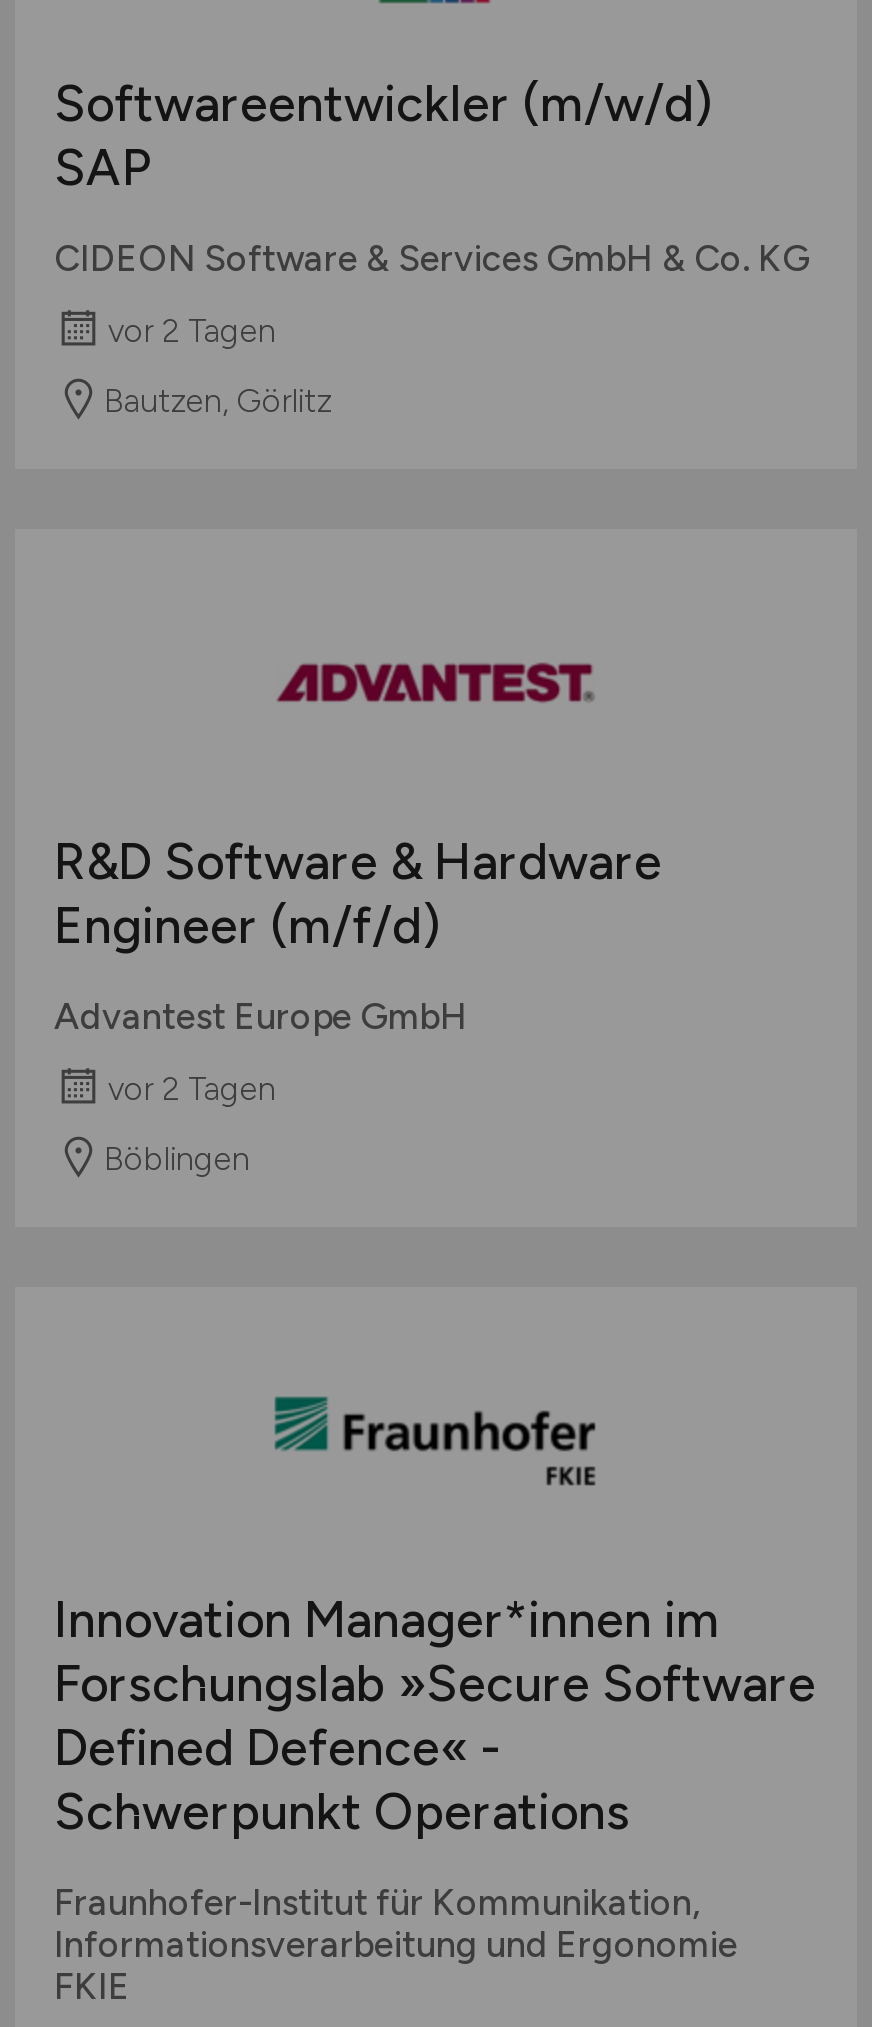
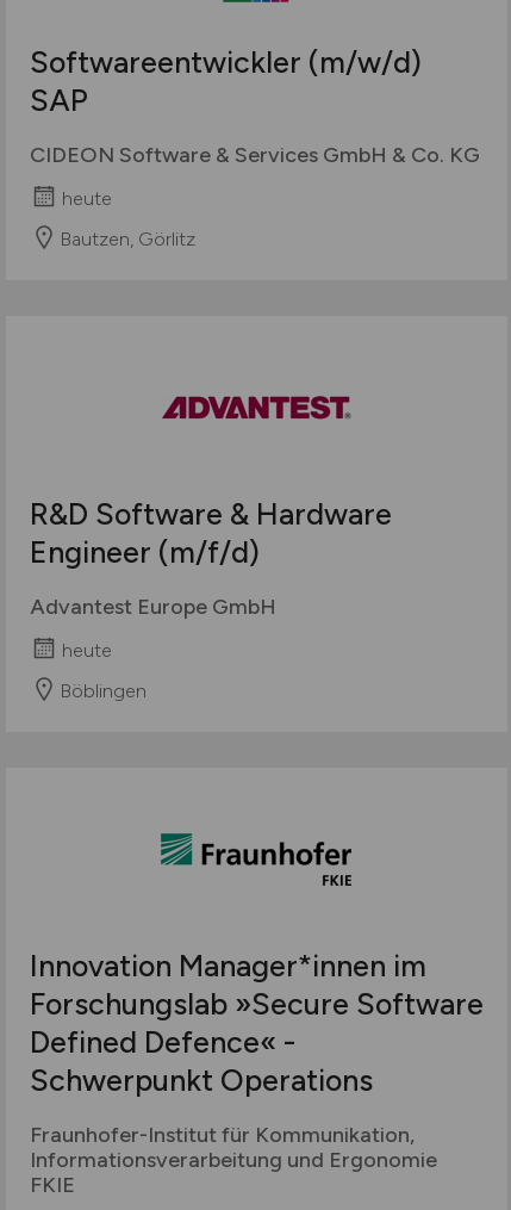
- vor 2 Tagen
+ heute

- vor 2 Tagen
+ heute
